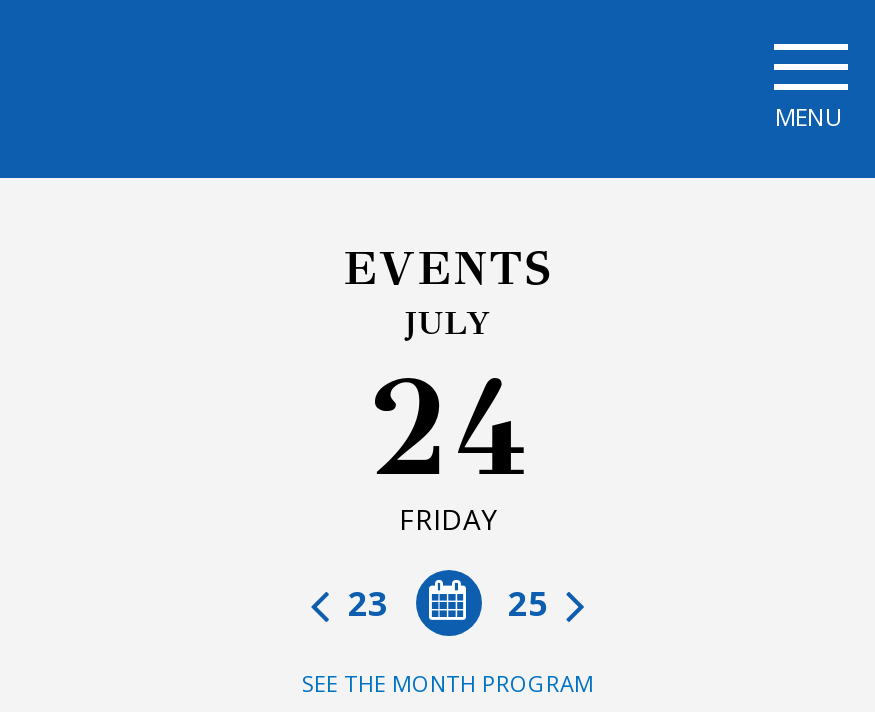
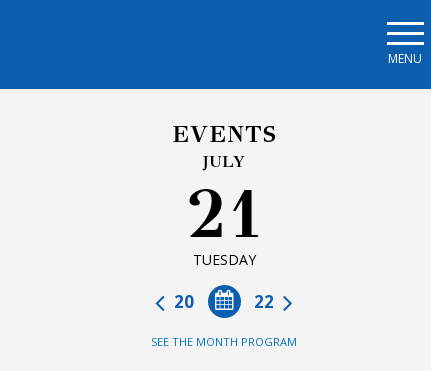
- 24
- FRIDAY
+ 21
+ TUESDAY

- 25
- 23
+ 22
+ 20
